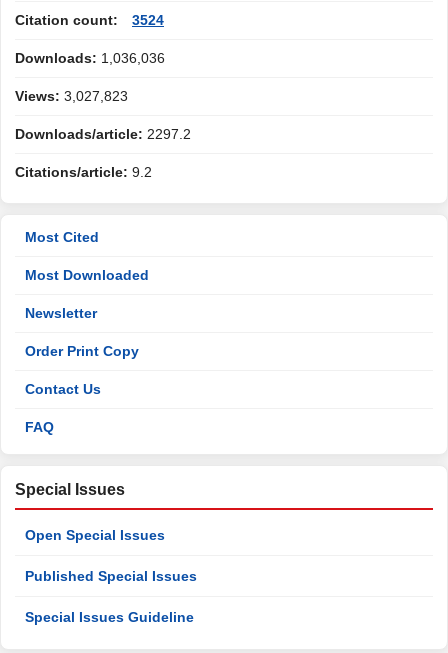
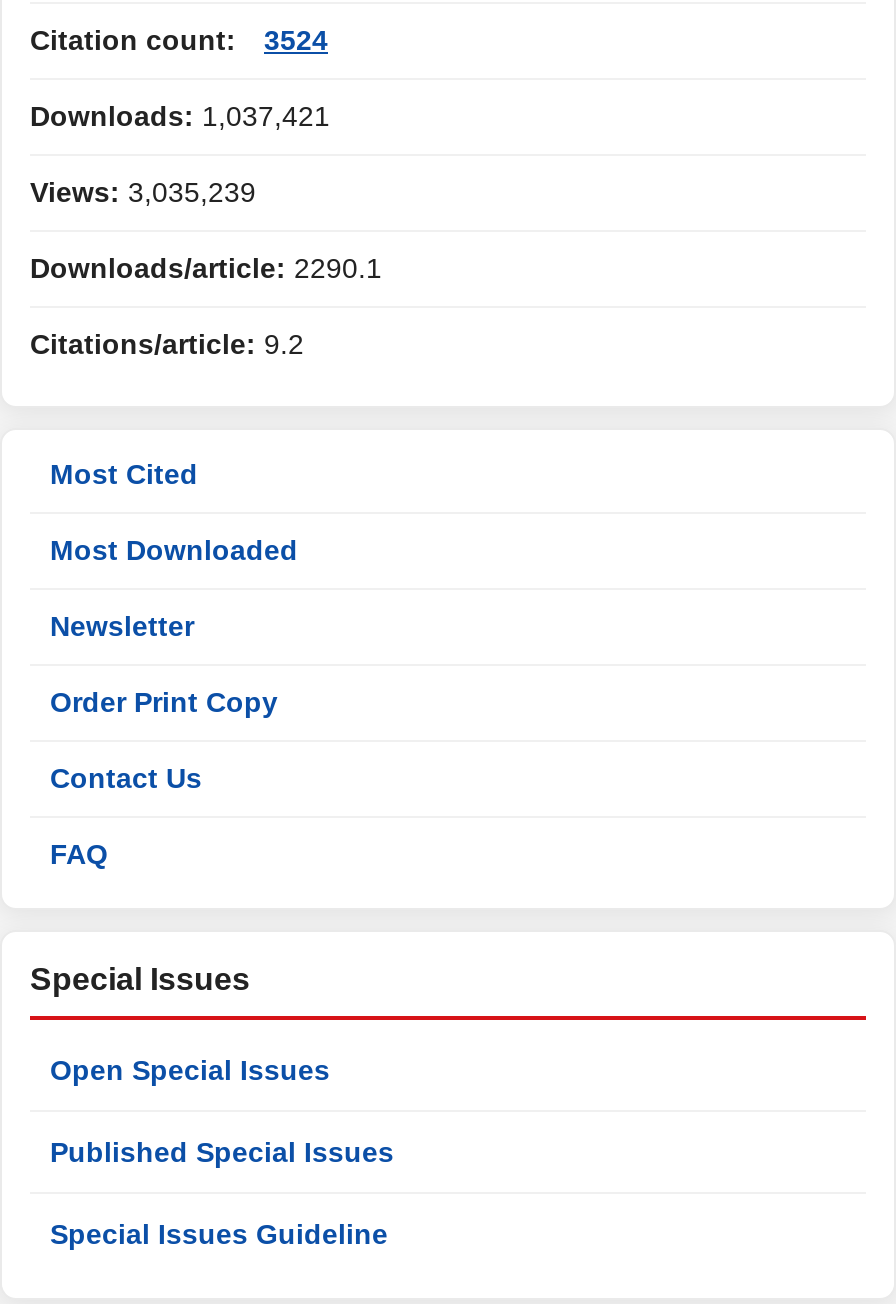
- Downloads: 1,036,036
+ Downloads: 1,037,421

- Views: 3,027,823
+ Views: 3,035,239

- Downloads/article: 2297.2
+ Downloads/article: 2290.1
